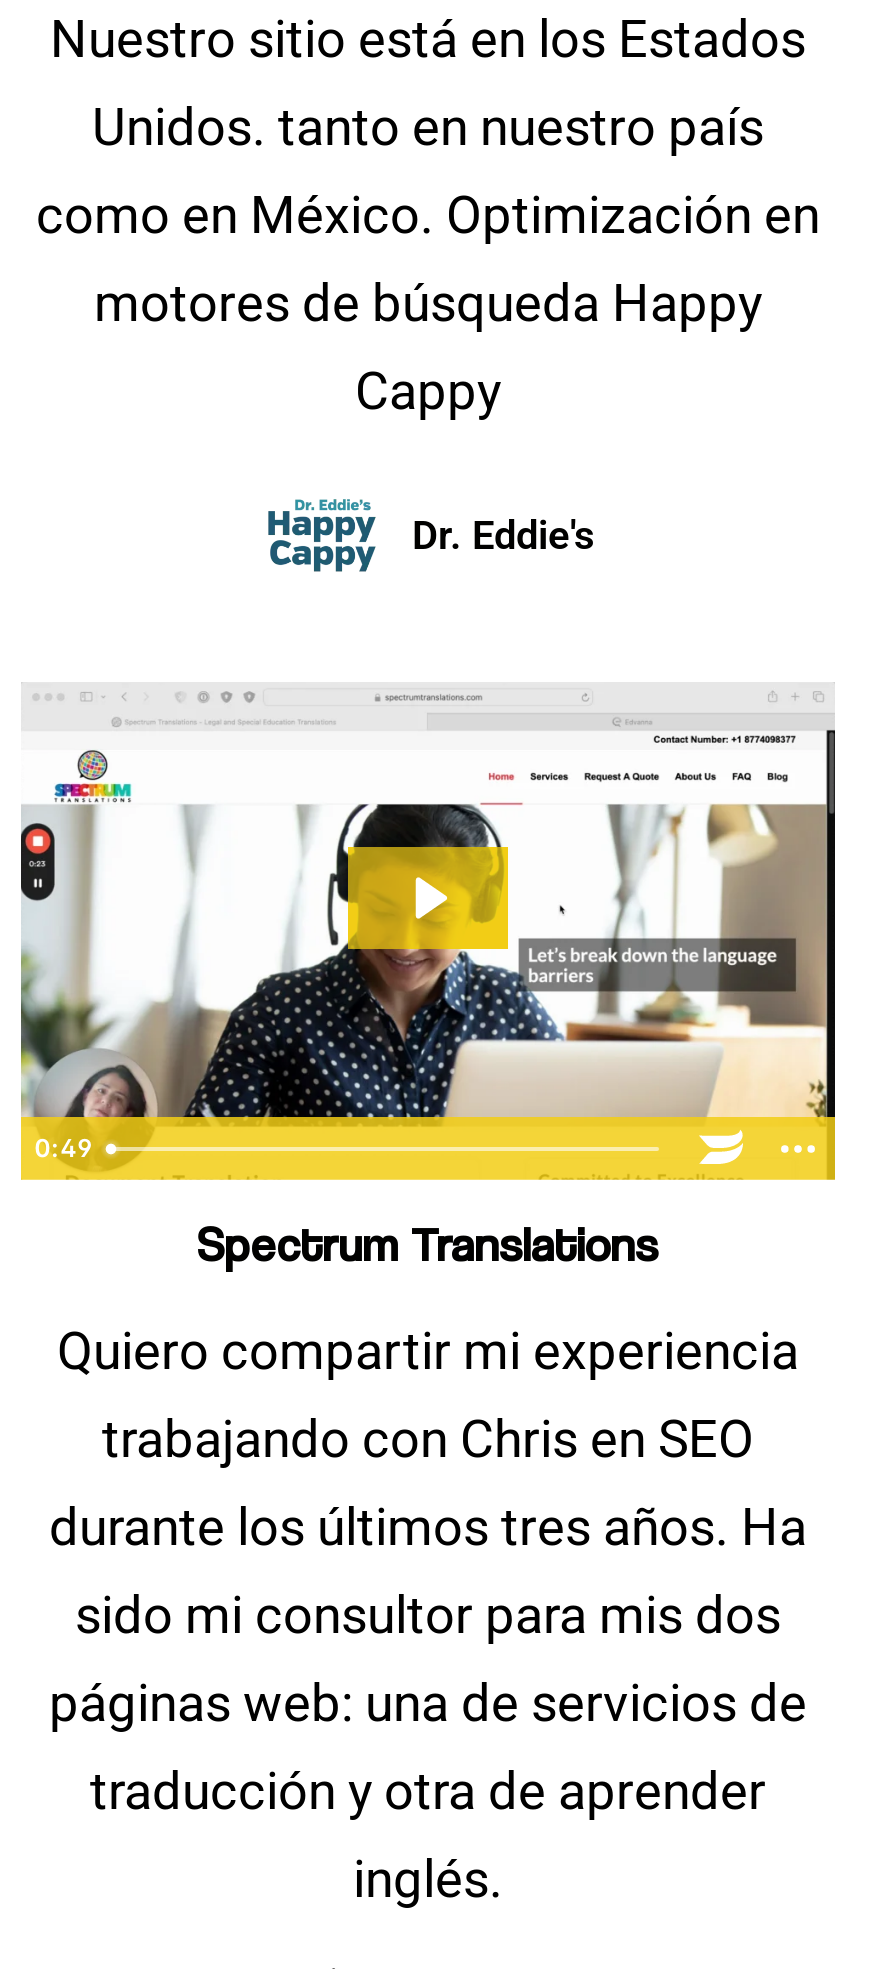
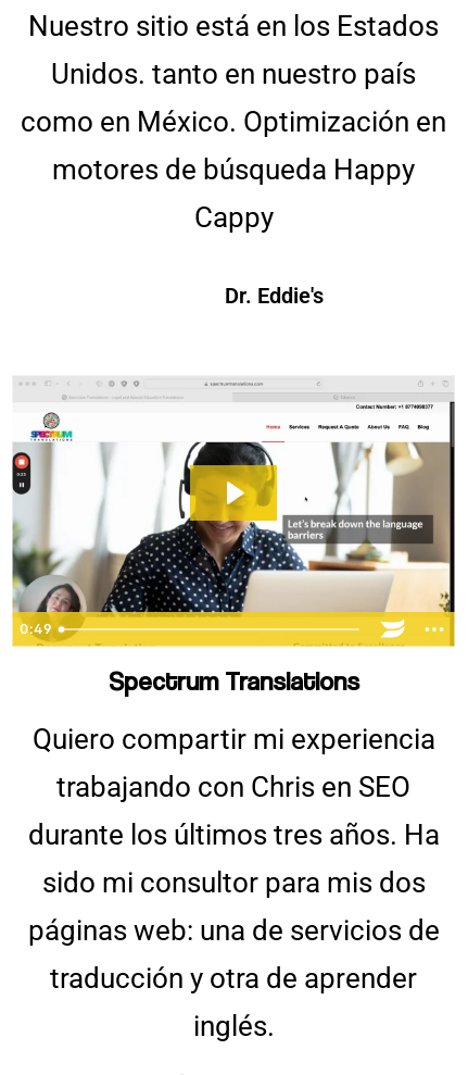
- [image]
